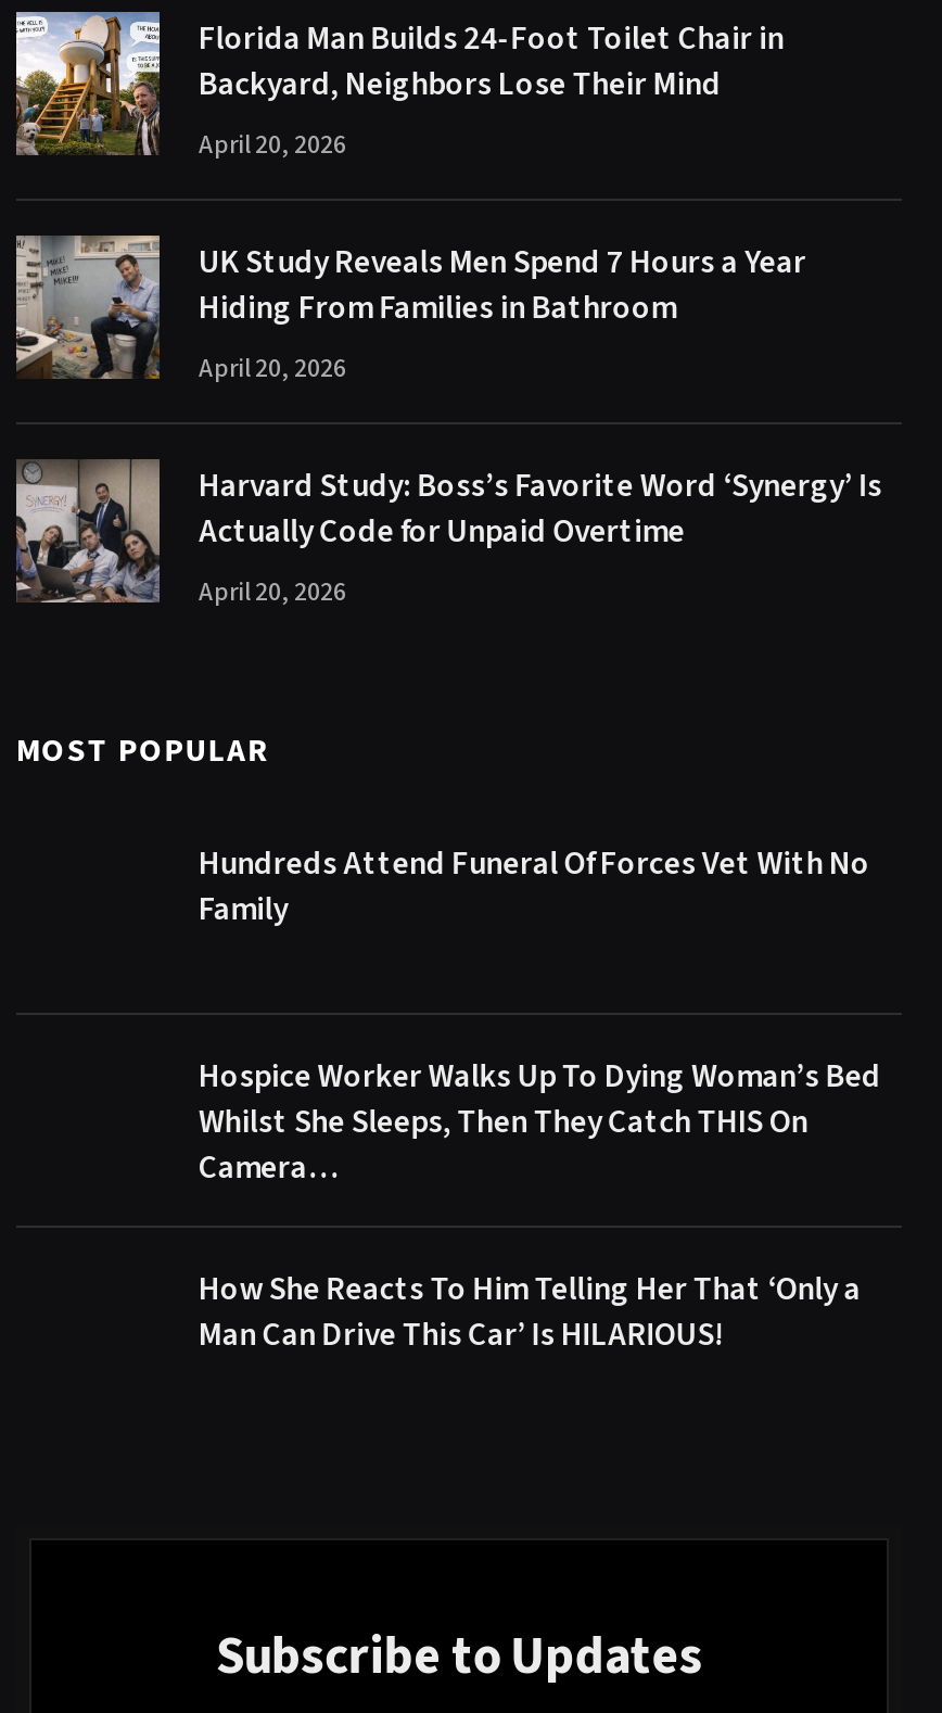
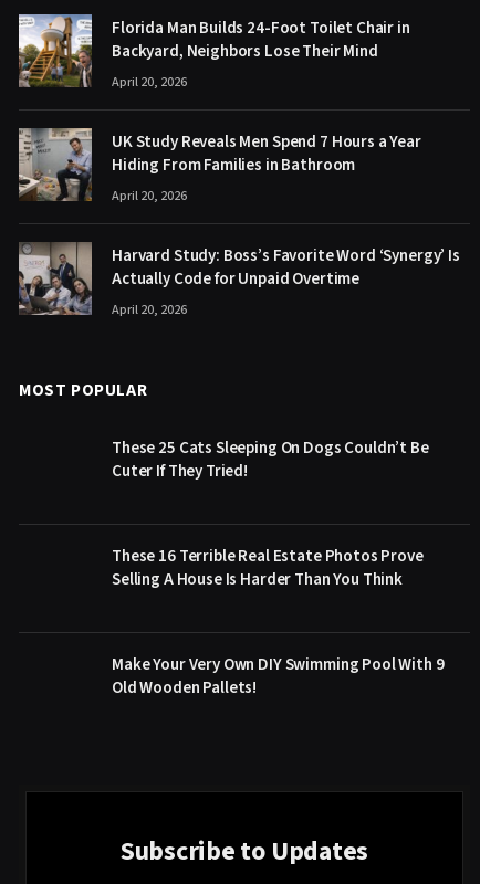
- Hundreds Attend Funeral Of Forces Vet With No
- Family
+ These 25 Cats Sleeping On Dogs Couldn’t Be
+ Cuter If They Tried!

- Hospice Worker Walks Up To Dying Woman’s Bed
- Whilst She Sleeps, Then They Catch THIS On
- Camera…
+ These 16 Terrible Real Estate Photos Prove
+ Selling A House Is Harder Than You Think

- How She Reacts To Him Telling Her That ‘Only a
- Man Can Drive This Car’ Is HILARIOUS!
+ Make Your Very Own DIY Swimming Pool With 9
+ Old Wooden Pallets!
